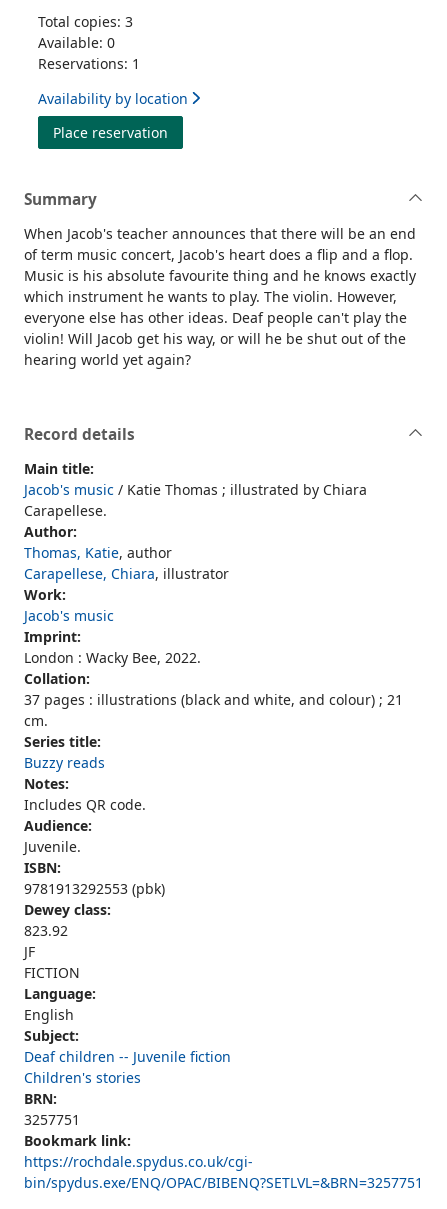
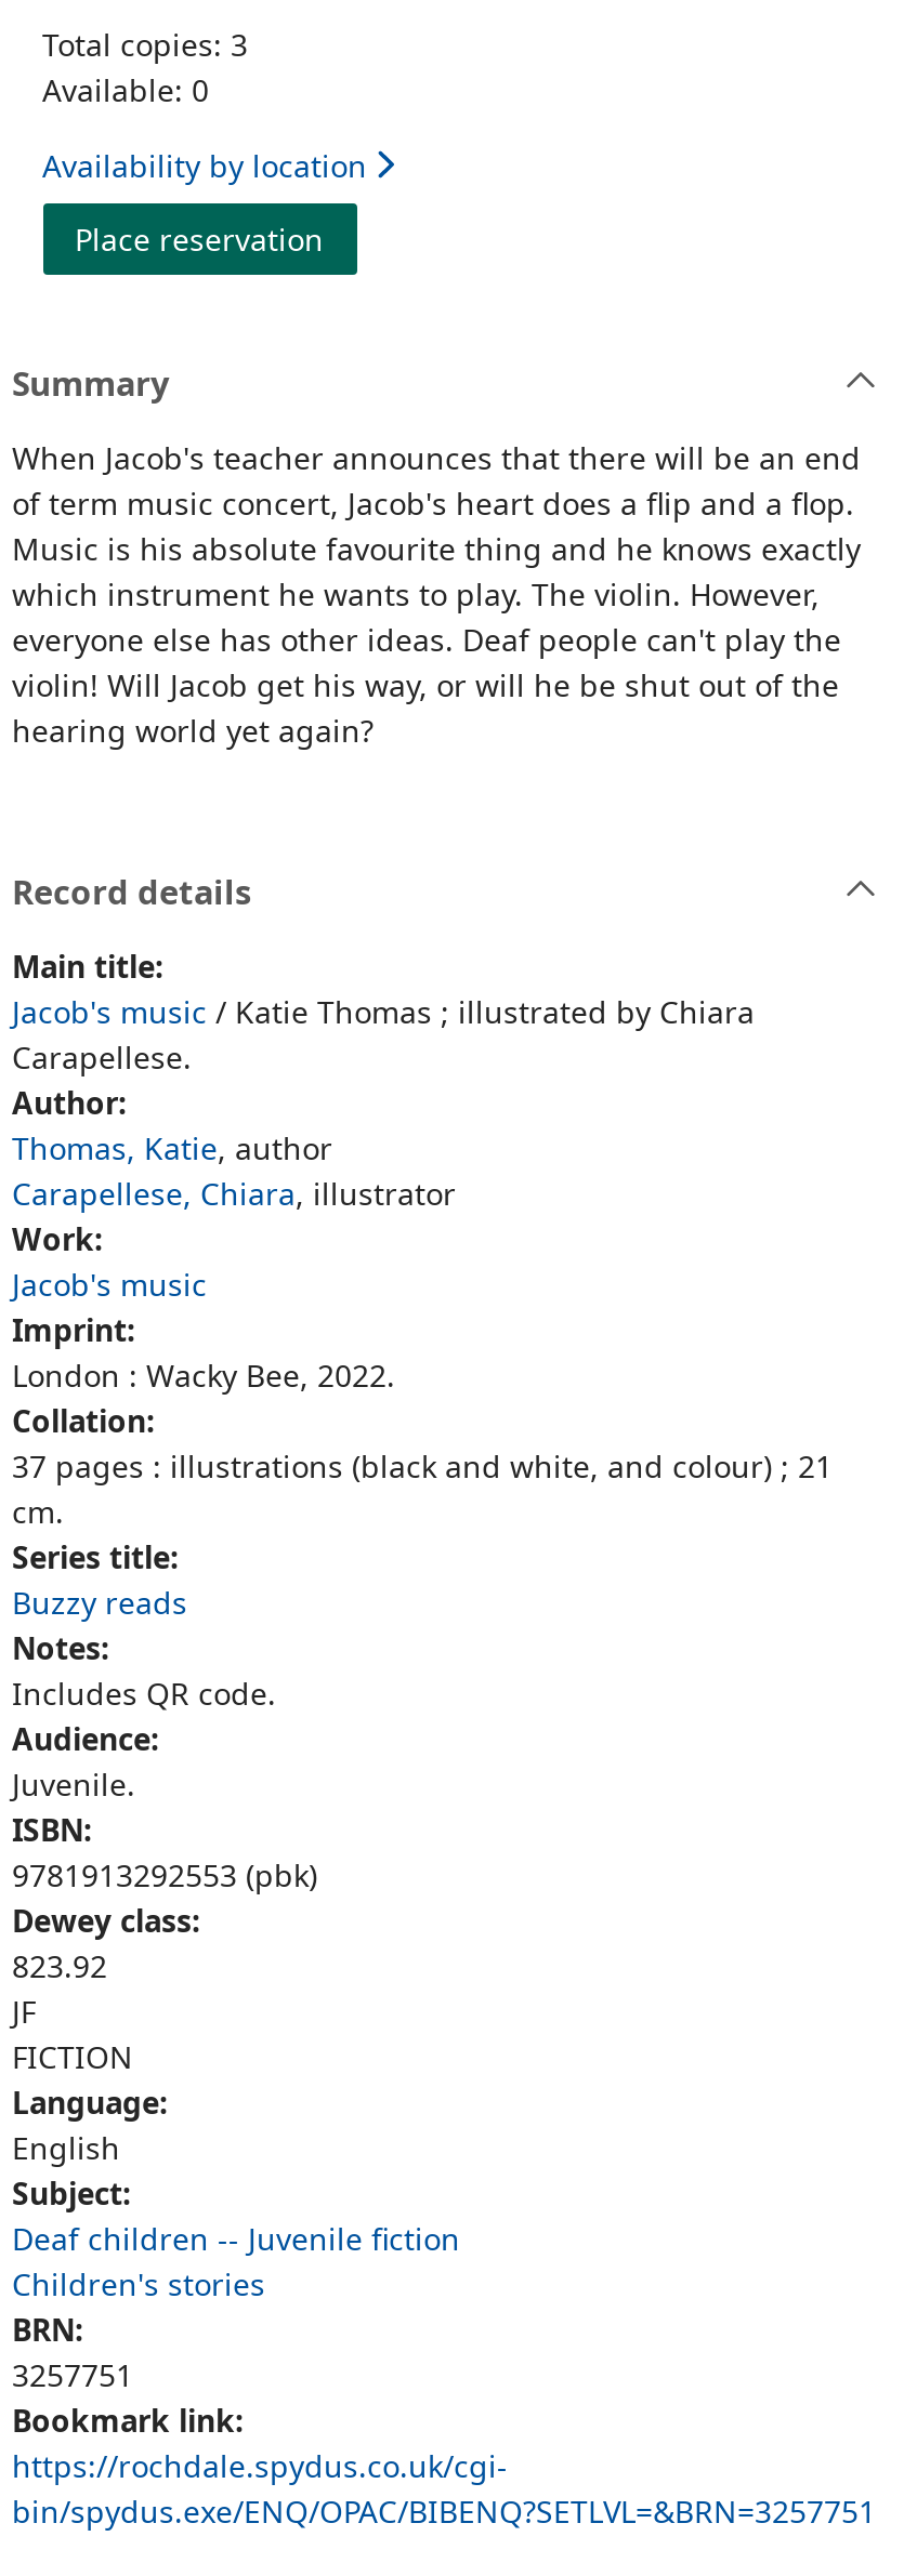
- Reservations: 1
